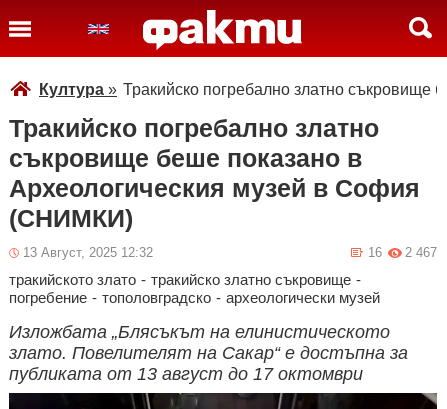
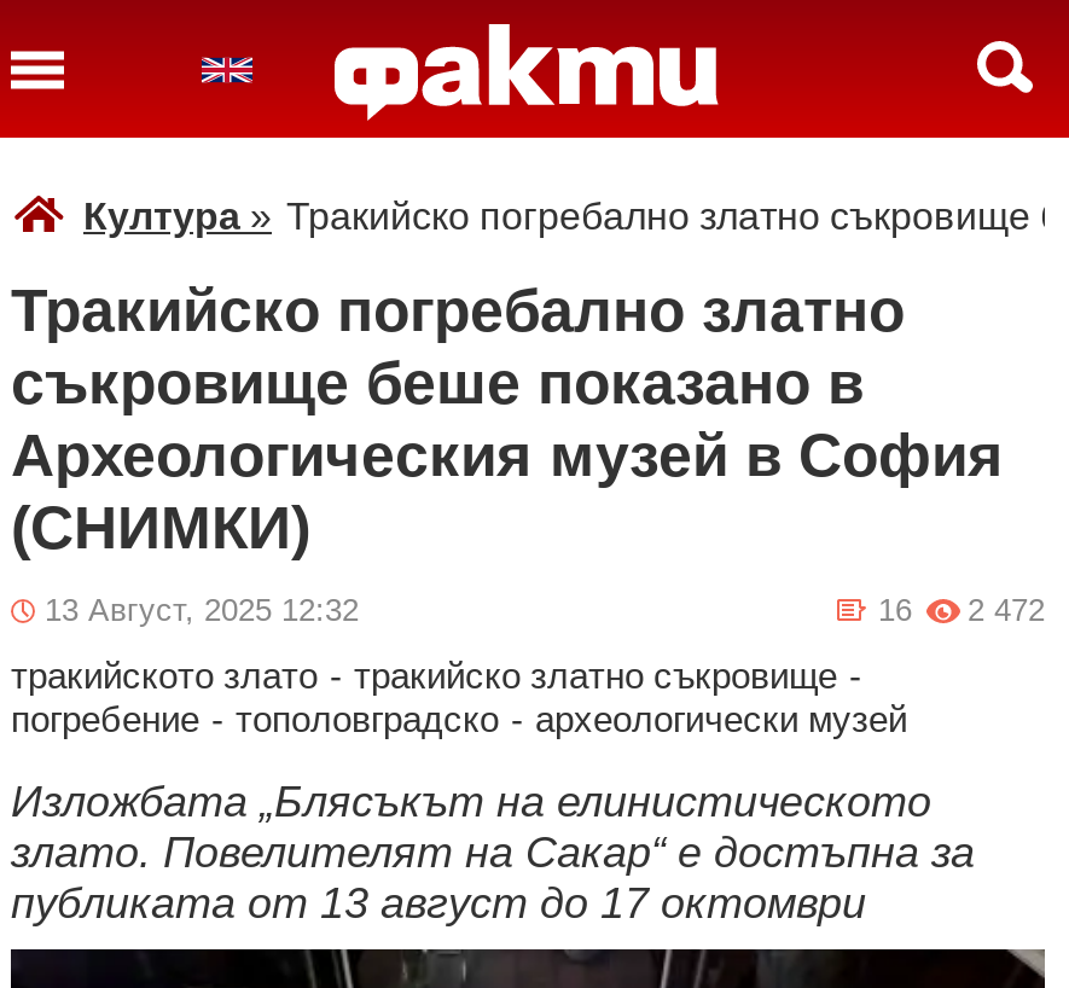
- 16 2 467
+ 16 2 472
